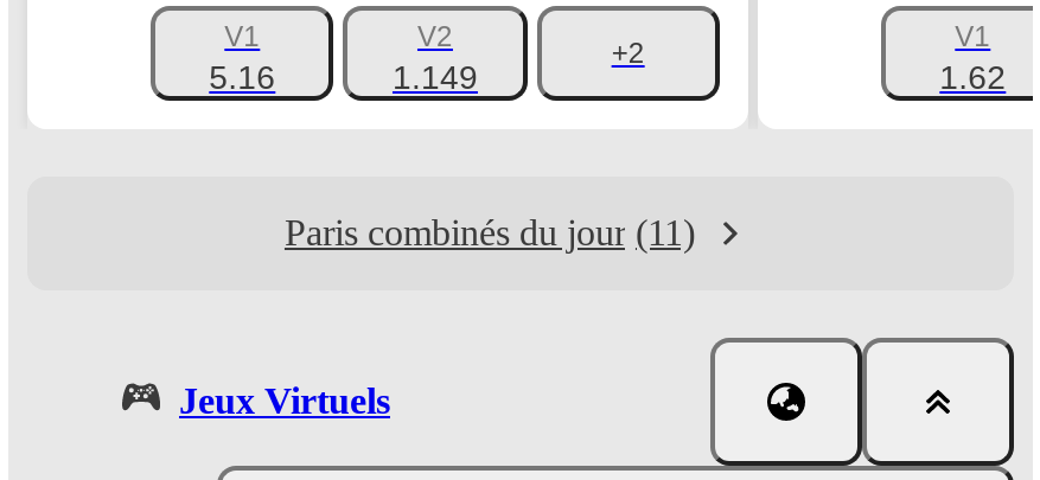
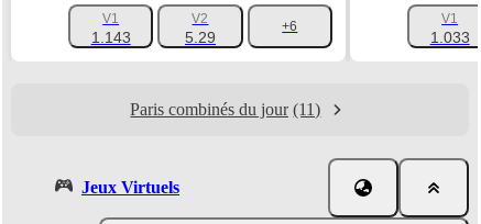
- +2
+ +6

- 5.16
+ 1.143

- 1.149
+ 5.29

- 1.62
+ 1.033
